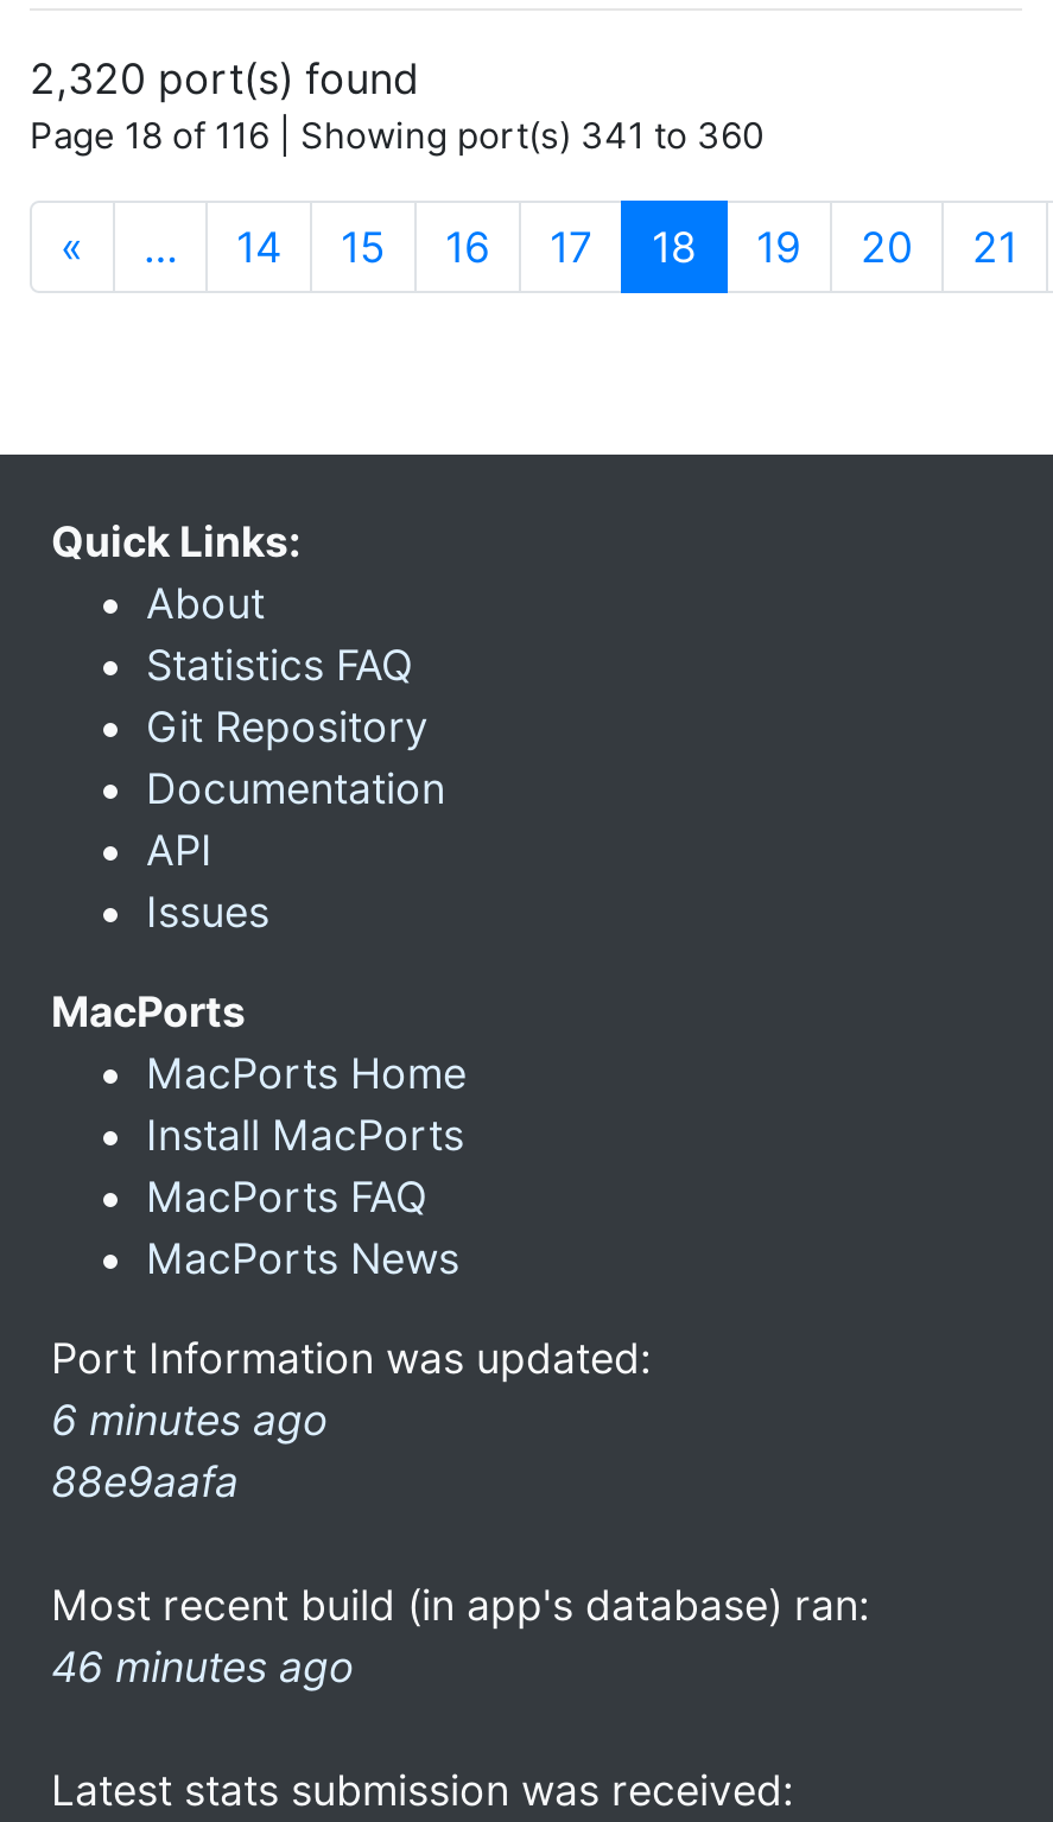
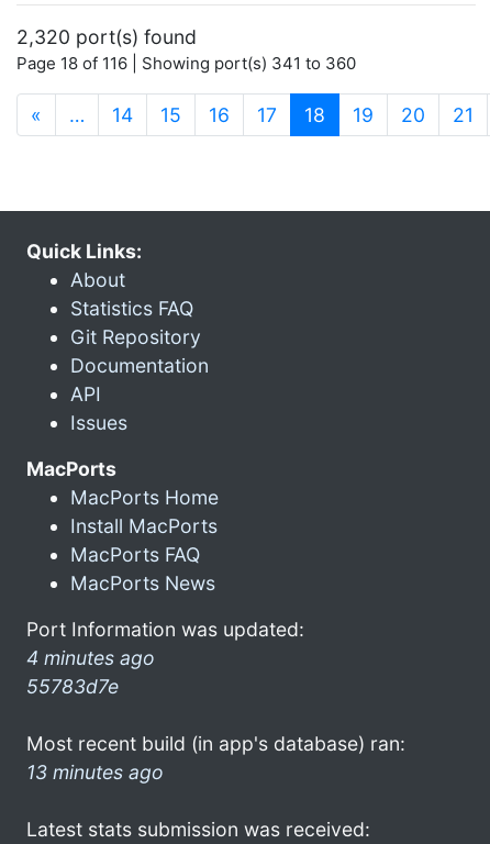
- 6 minutes ago
- 88e9aafa
+ 4 minutes ago
+ 55783d7e

- 46 minutes ago
+ 13 minutes ago
